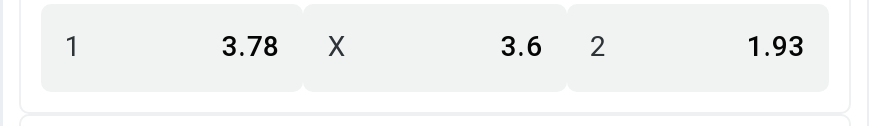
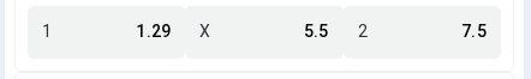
- 3.78 X
+ 1.29 X

- 3.6 2
+ 5.5 2

- 1.93
+ 7.5
